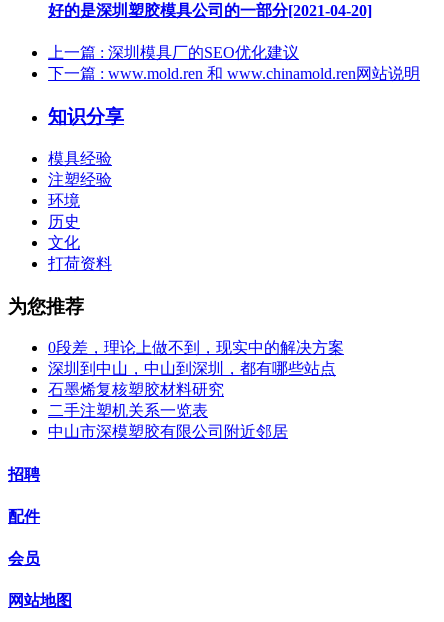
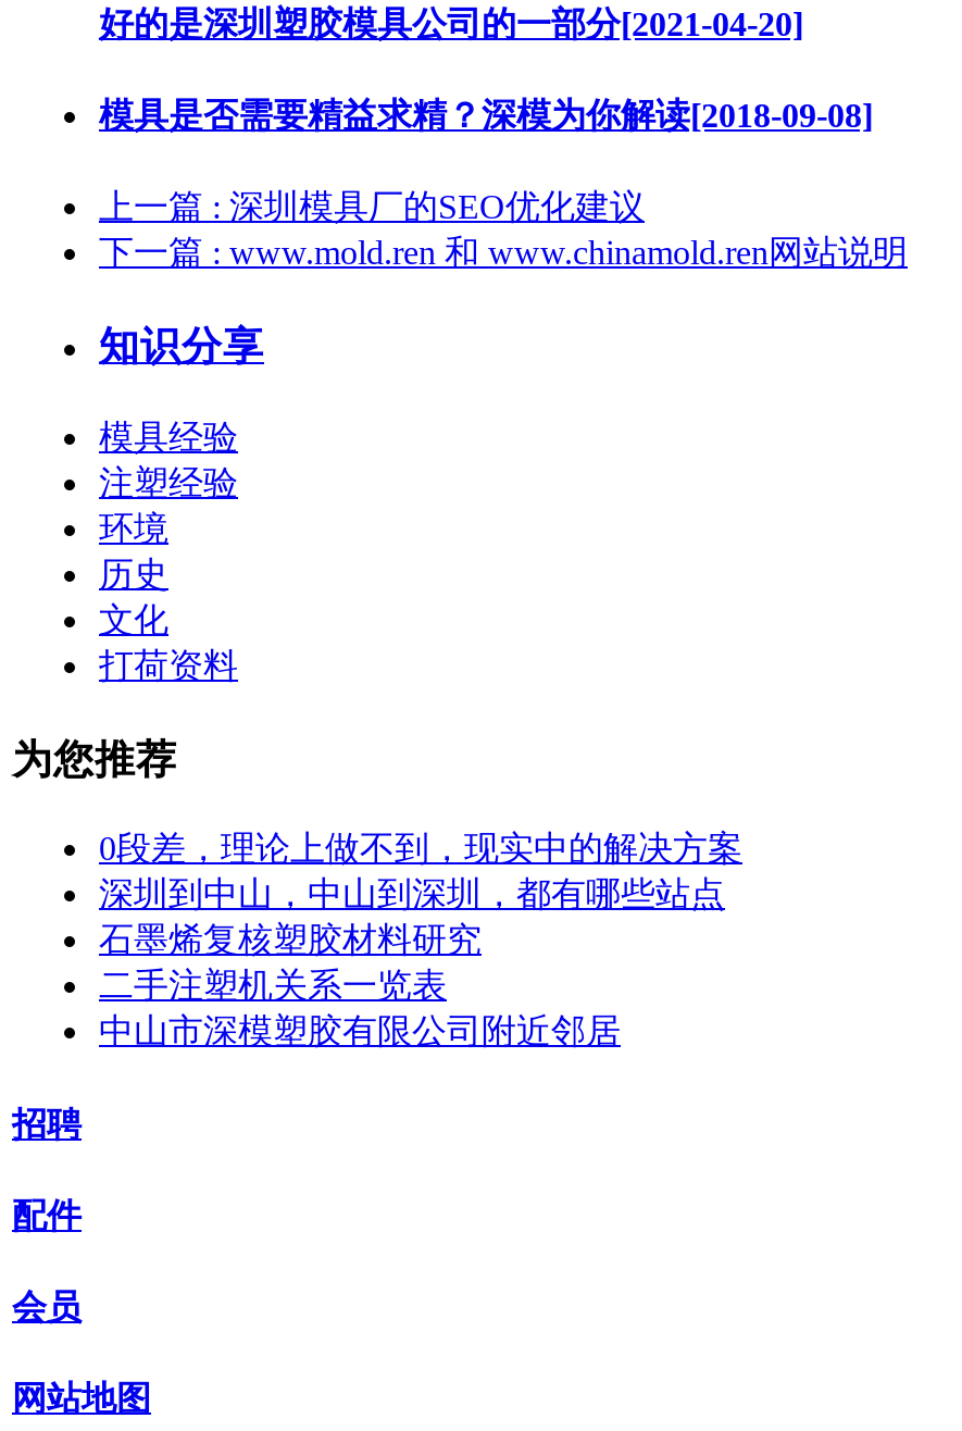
+ 模具是否需要精益求精？深模为你解读[2018-09-08]
